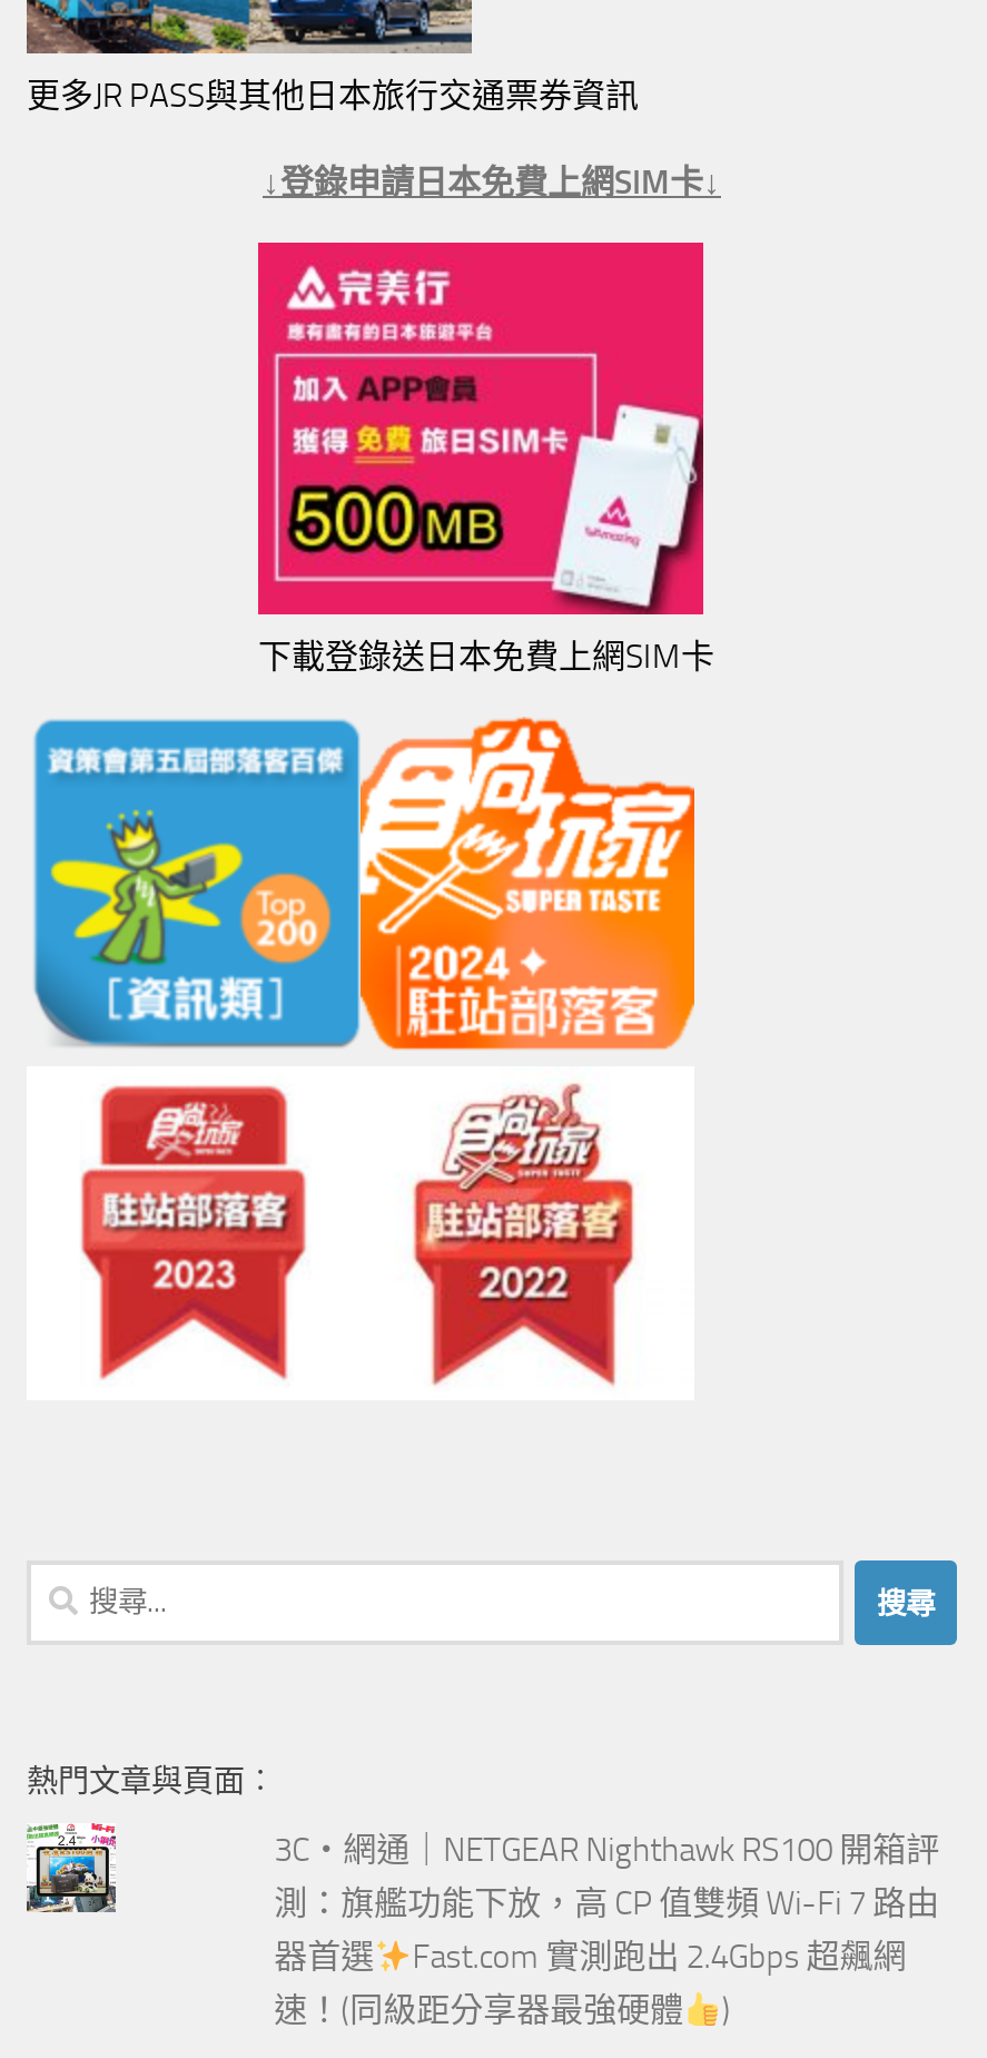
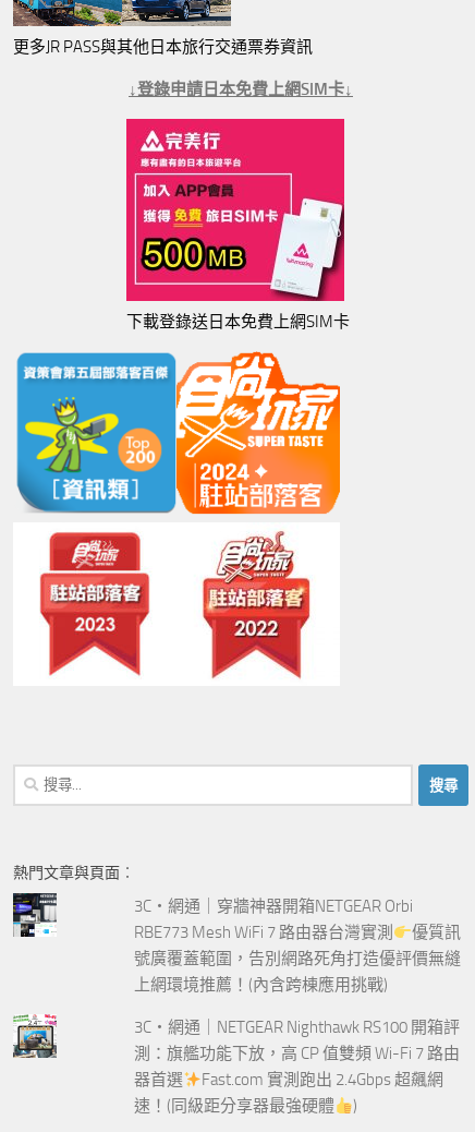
+ [image]

+ 3C‧網通｜穿牆神器開箱NETGEAR Orbi
+ RBE773 Mesh WiFi 7 路由器台灣實測
+ 優質訊
+ 號廣覆蓋範圍，告別網路死角打造優評價無縫
+ 上網環境推薦！(內含跨棟應用挑戰)
